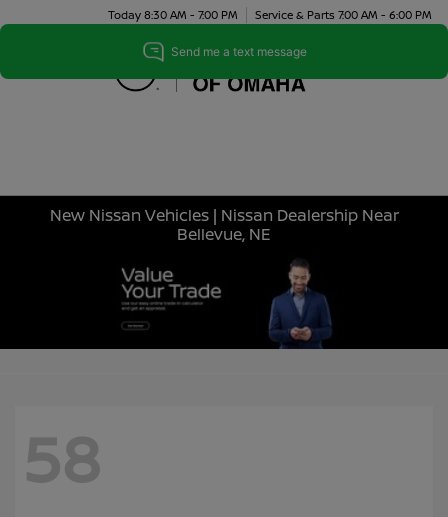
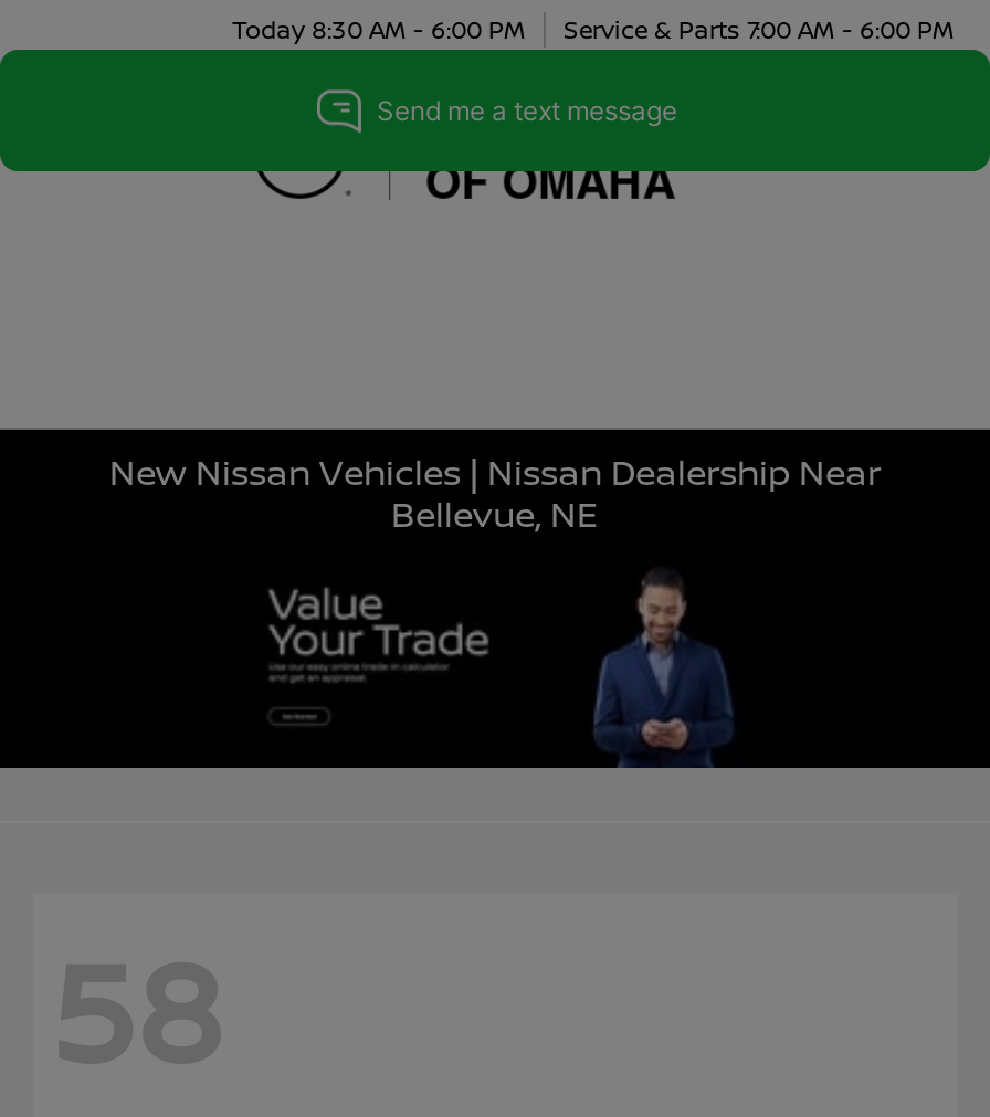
- Today 8:30 AM - 7:00 PM Service & Parts 7:00 AM - 6:00 PM
+ Today 8:30 AM - 6:00 PM Service & Parts 7:00 AM - 6:00 PM
